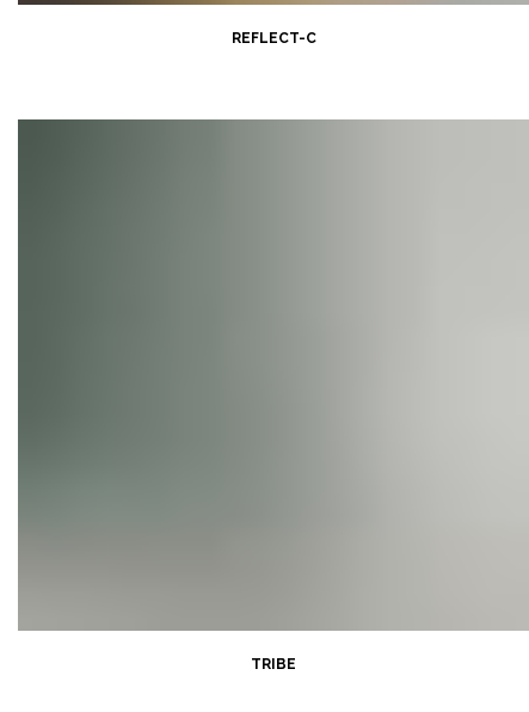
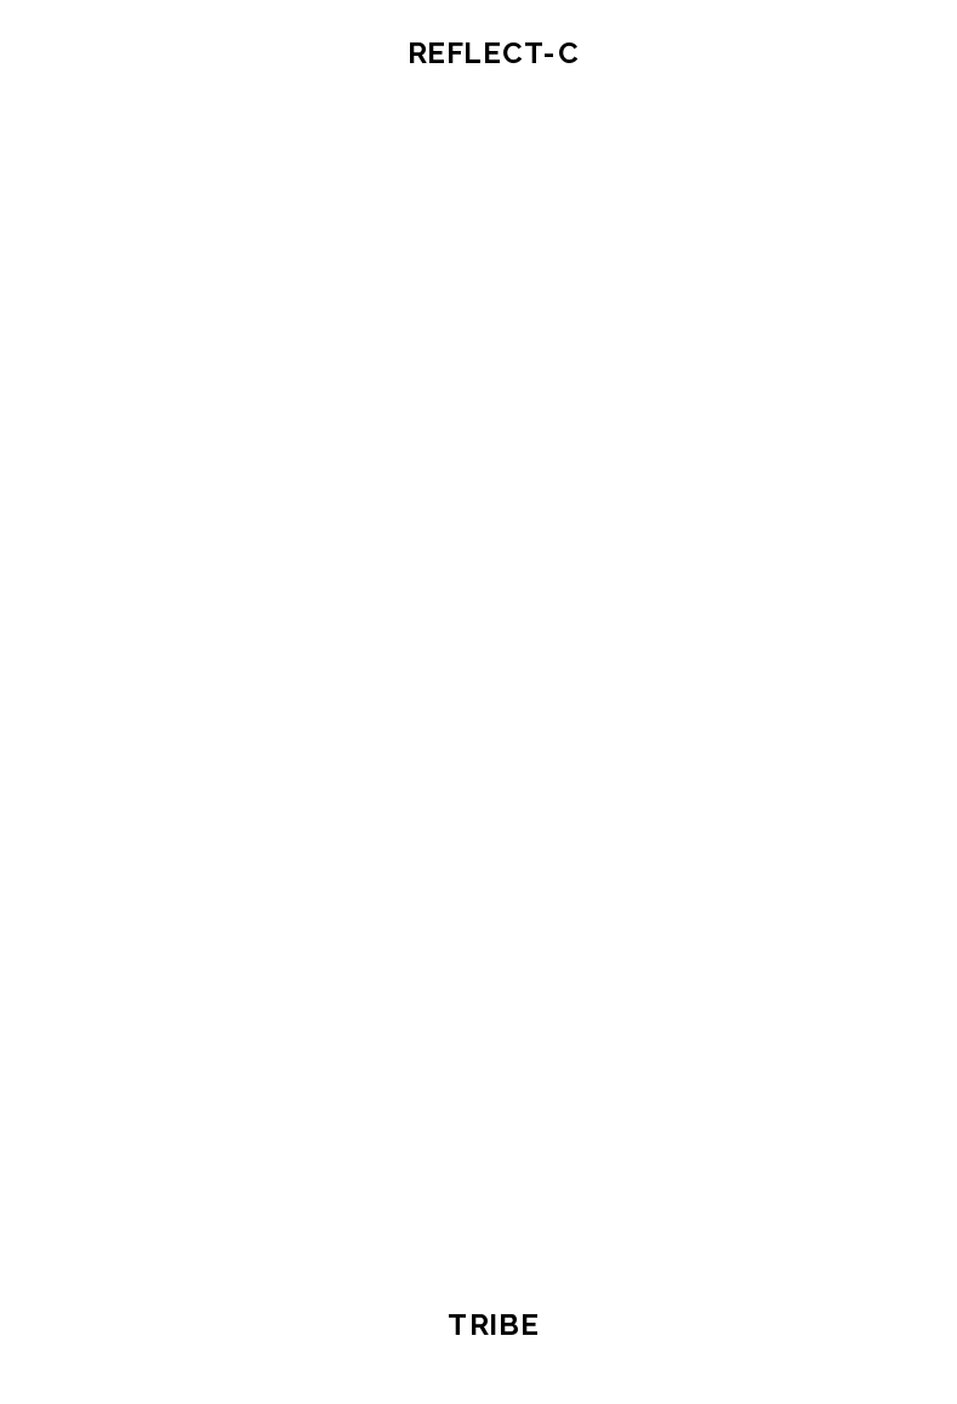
- [image]
